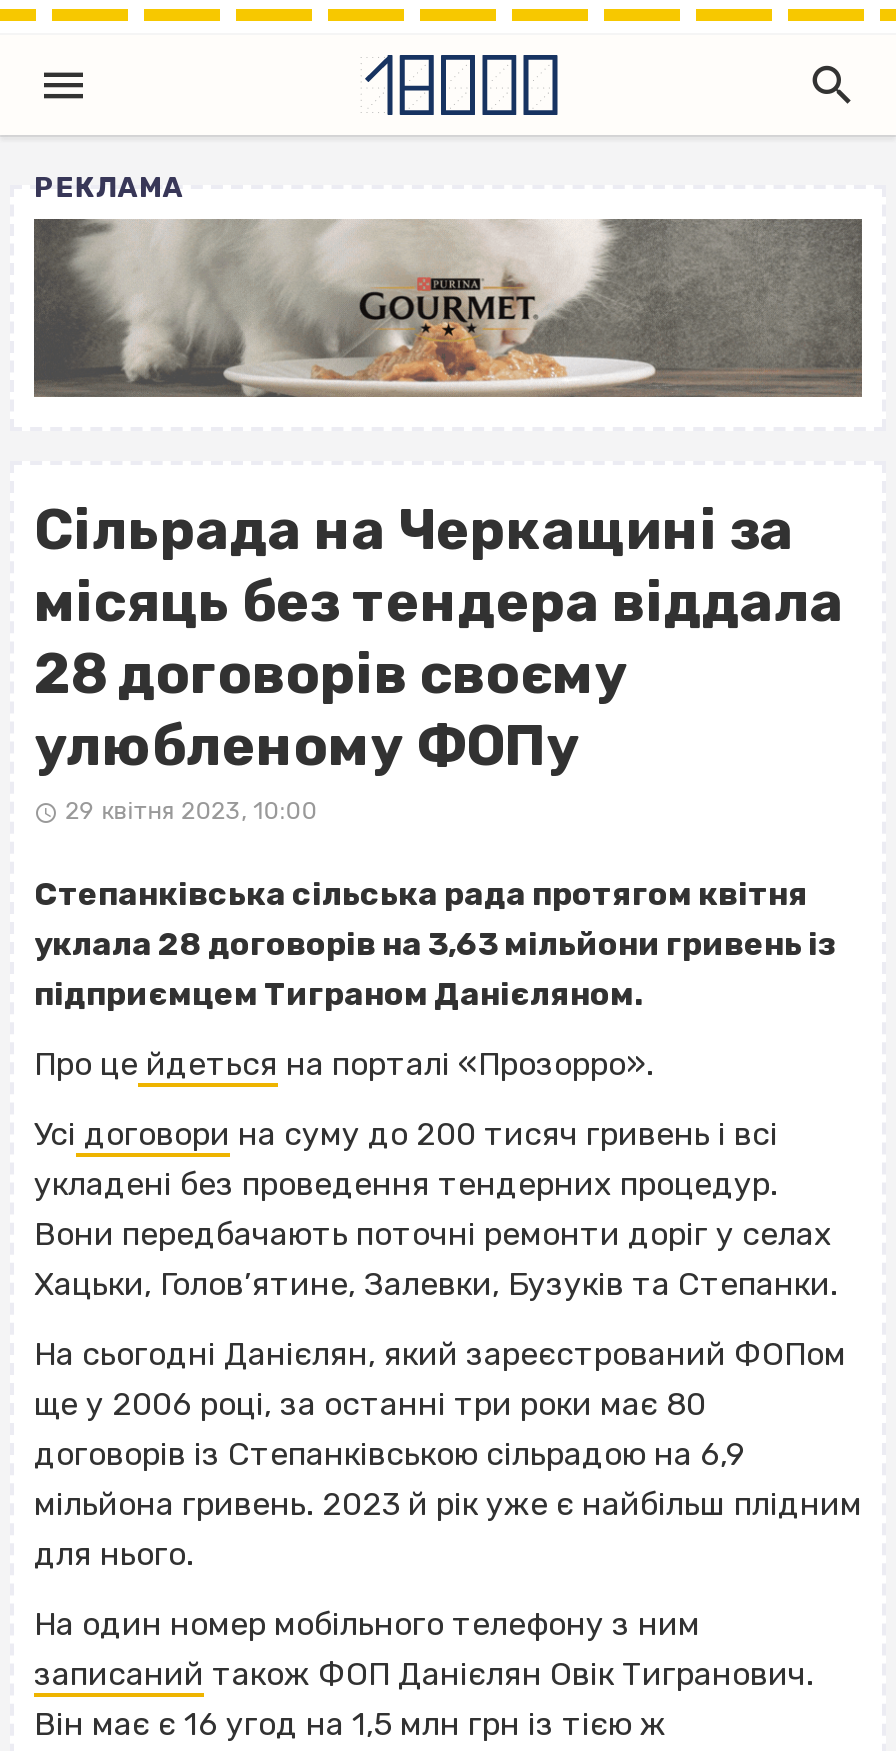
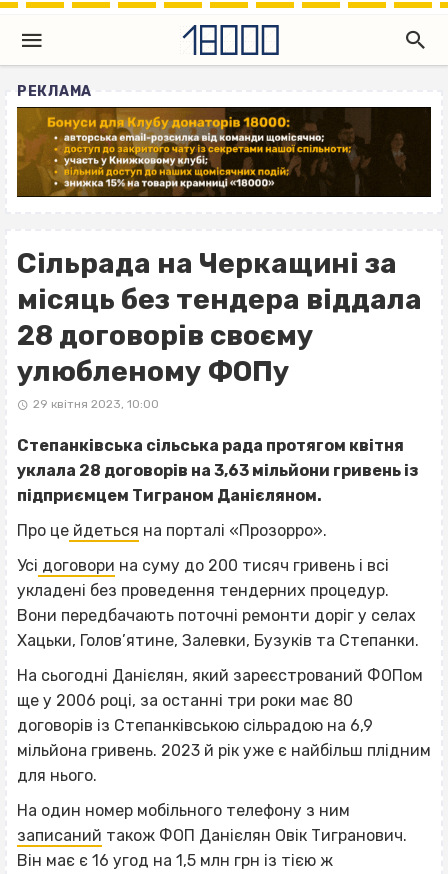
- [image]
+ [image]
